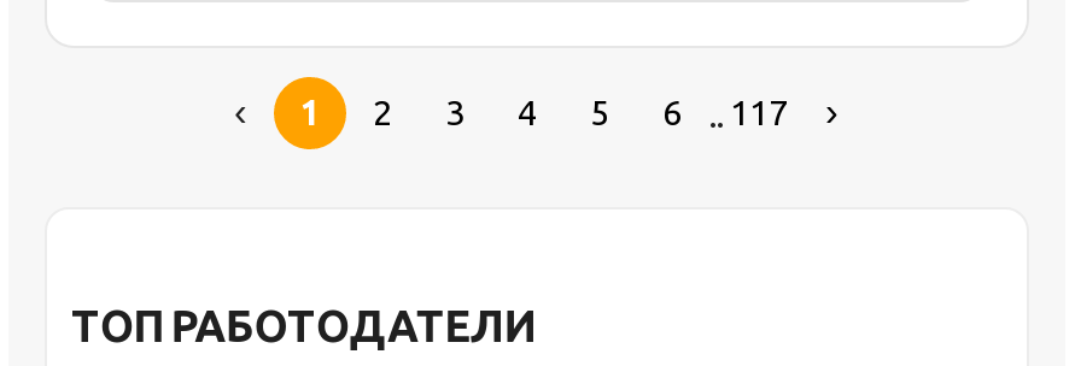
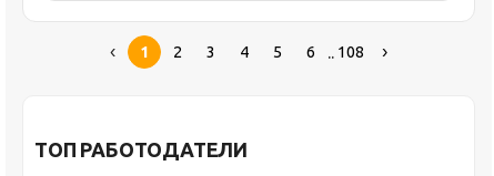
- 1 2 3 4 5 6 .. 117
+ 1 2 3 4 5 6 .. 108
